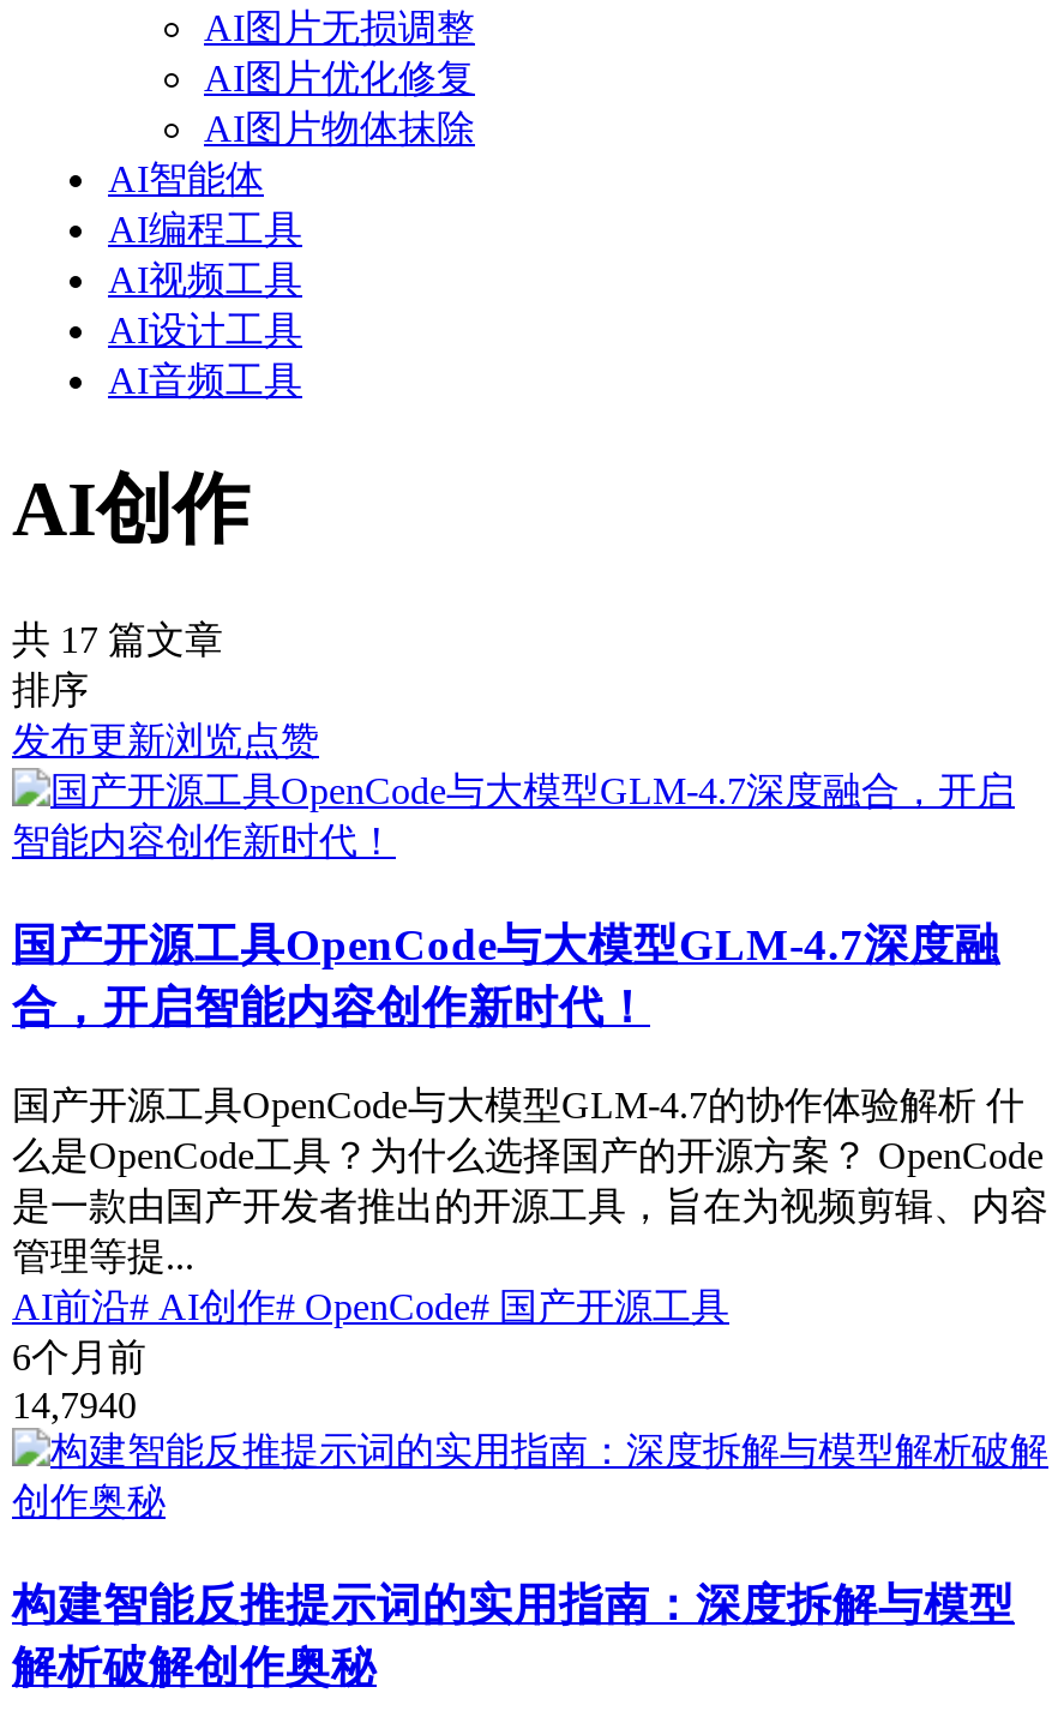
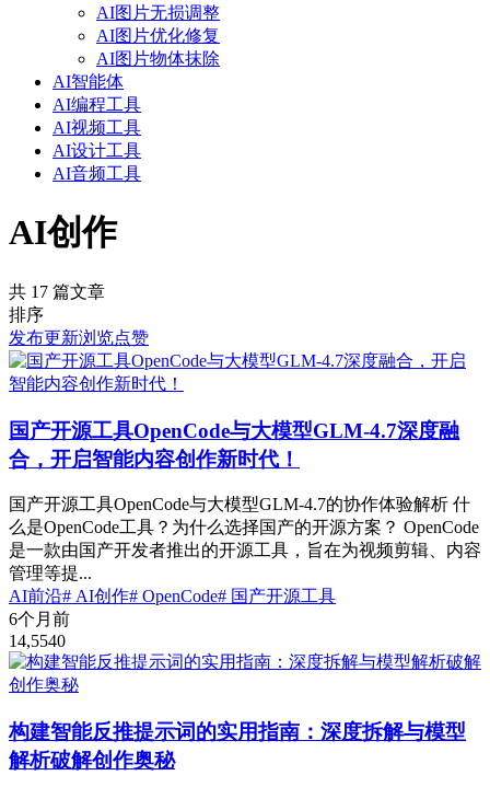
- 14,7940
+ 14,5540
